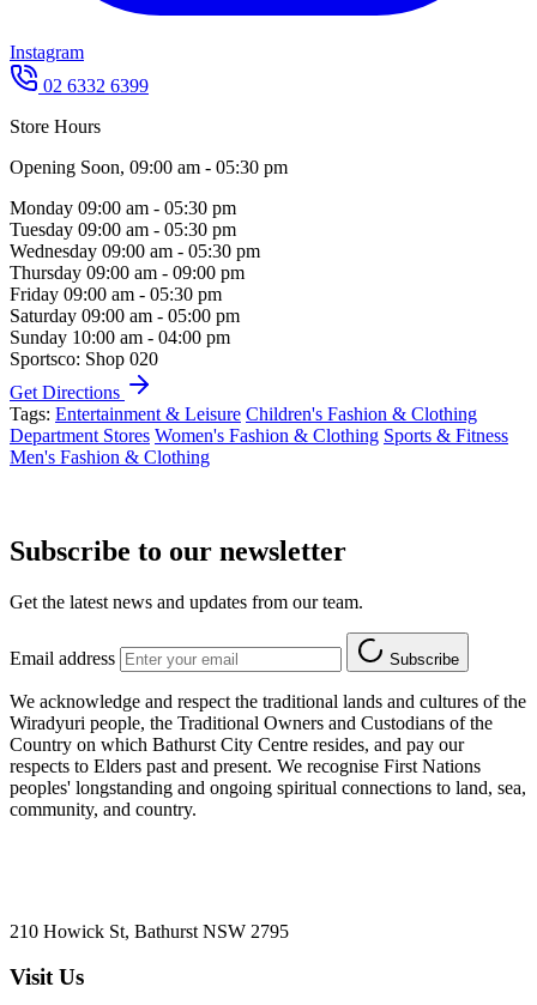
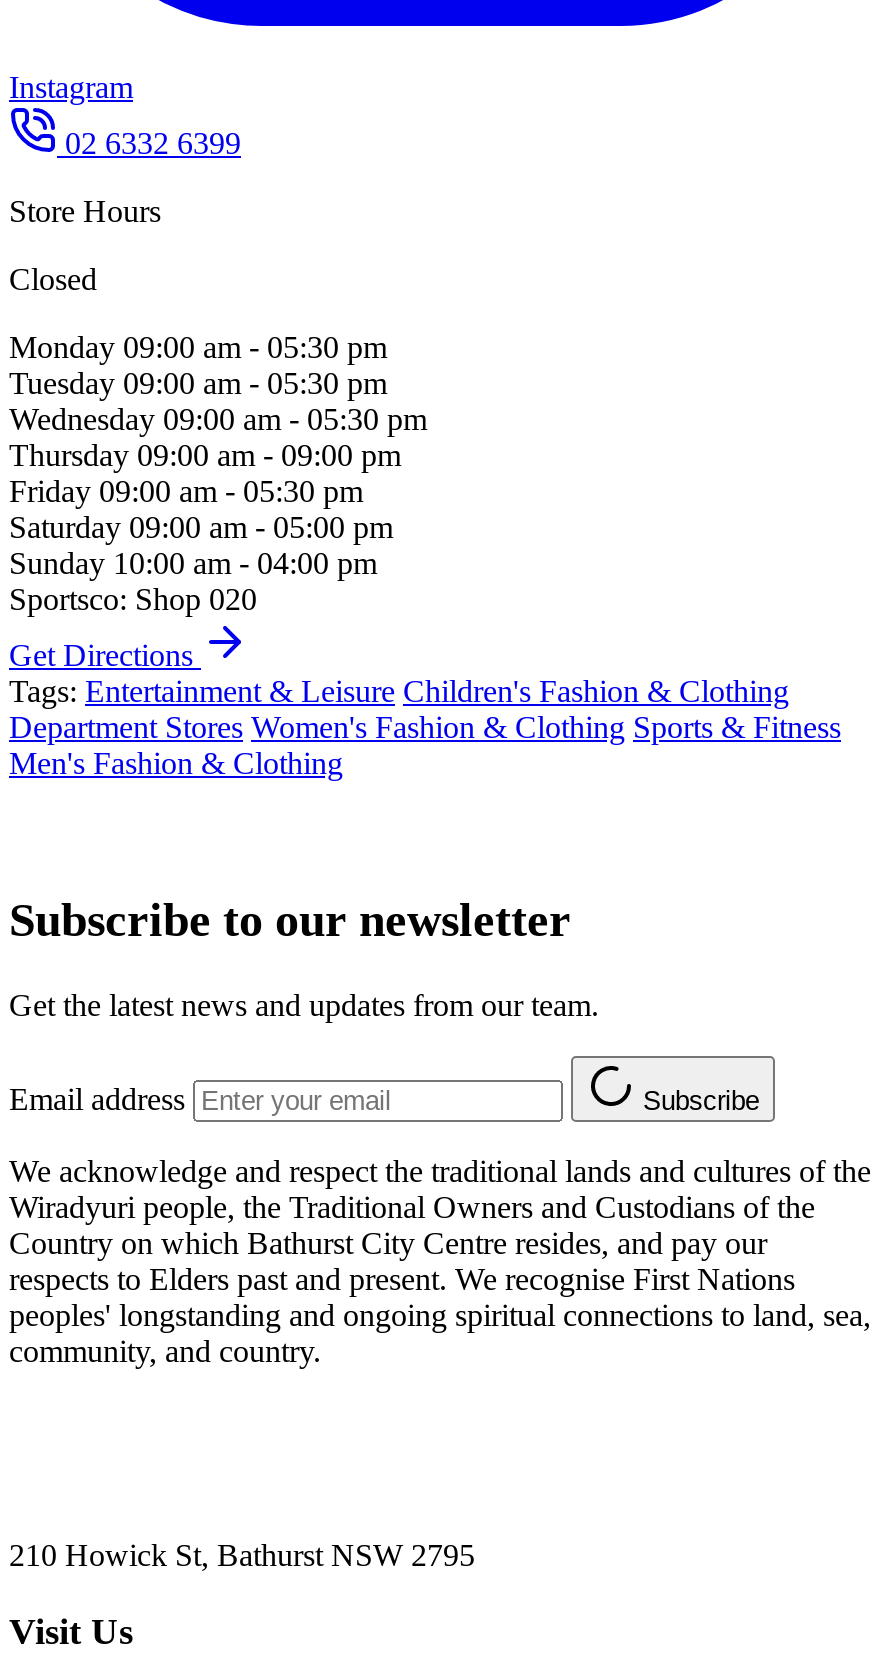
- Opening Soon, 09:00 am - 05:30 pm
+ Closed
